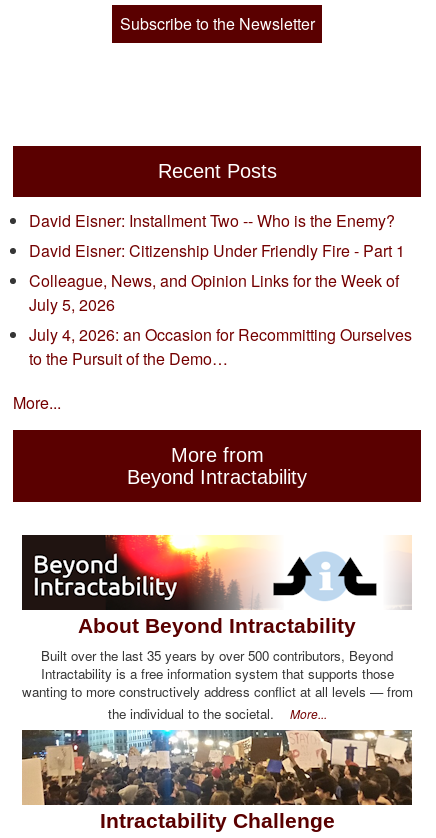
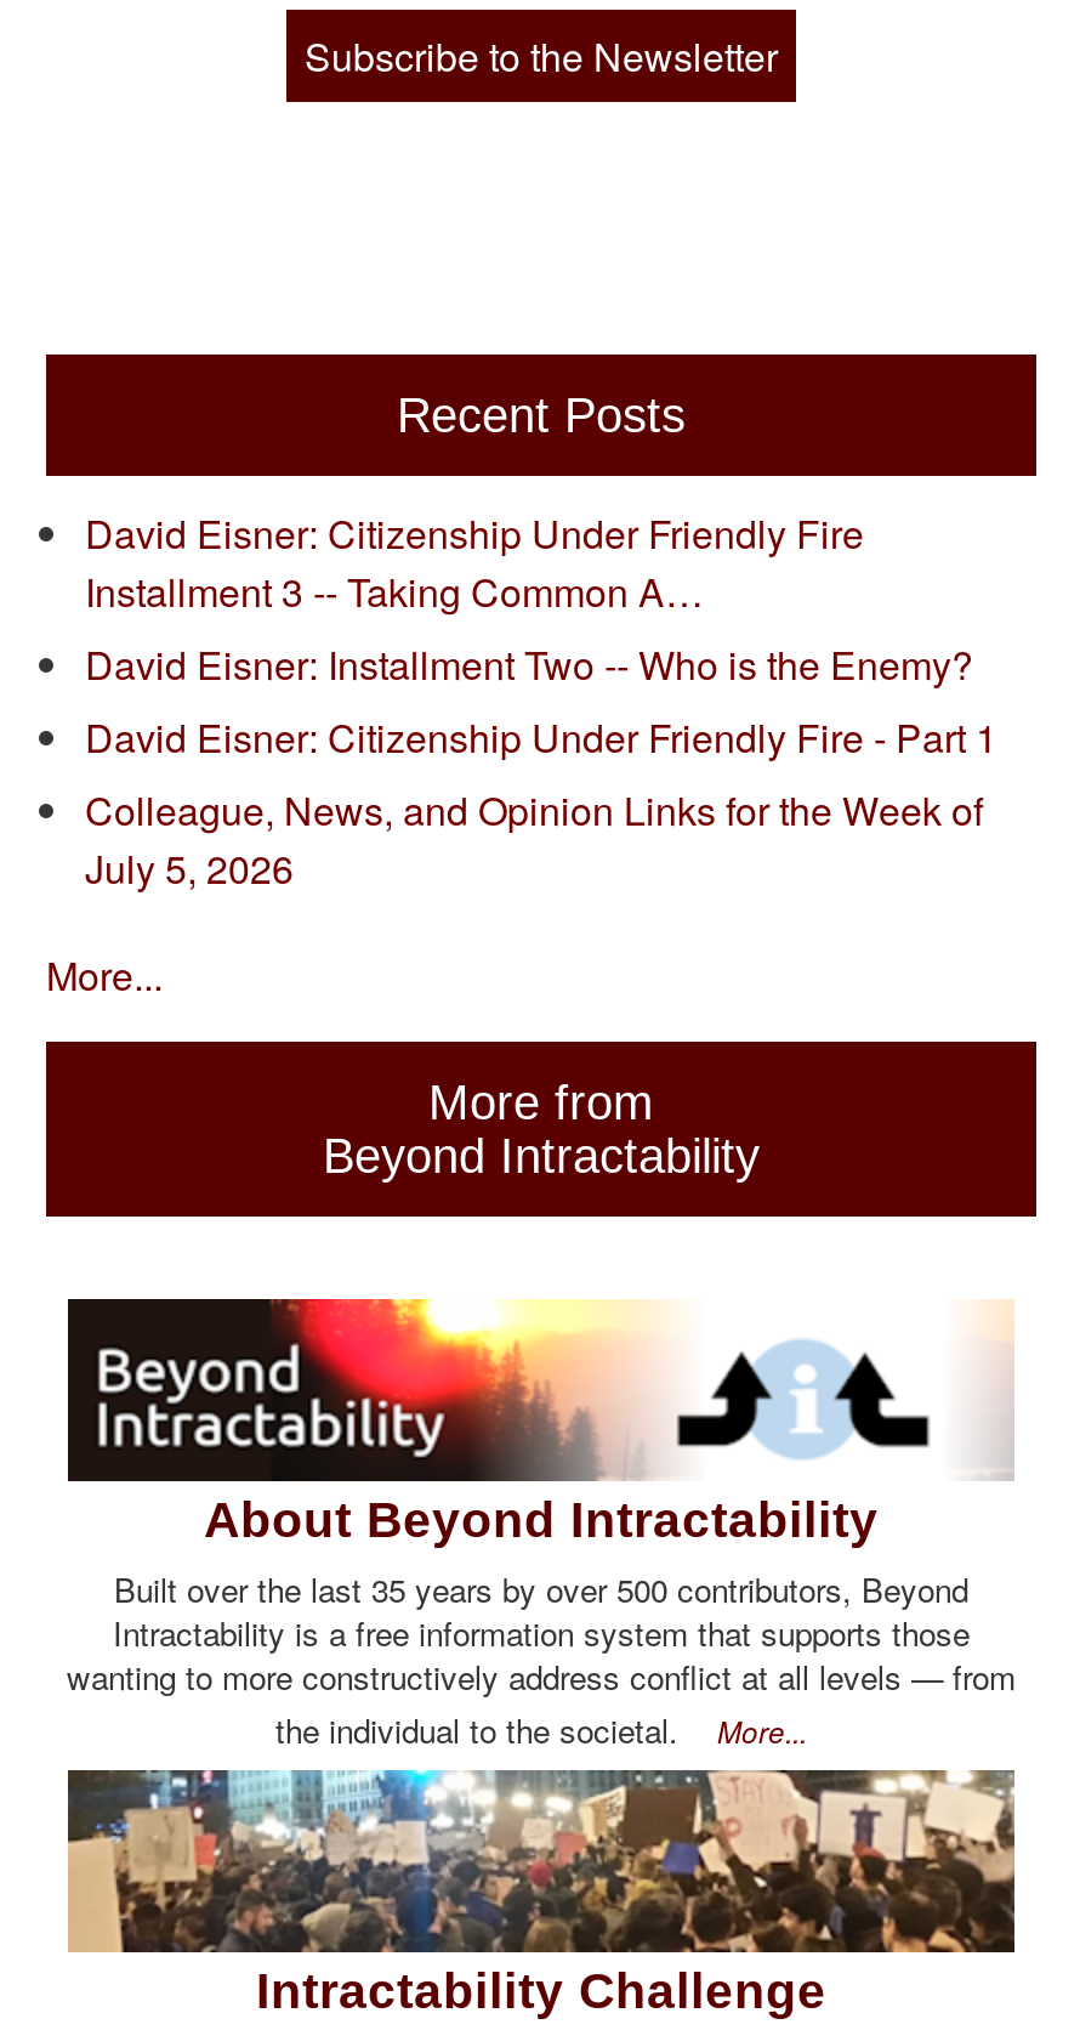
+ David Eisner: Citizenship Under Friendly Fire
+ Installment 3 -- Taking Common A…

moved down: David Eisner: Installment Two -- Who is the Enemy? | David Eisner: Citizenship Under Friendly Fire - Part 1 | Colleague, News, and Opinion Links for the Week of | July 5, 2026

- July 4, 2026: an Occasion for Recommitting Ourselves
- to the Pursuit of the Demo…
